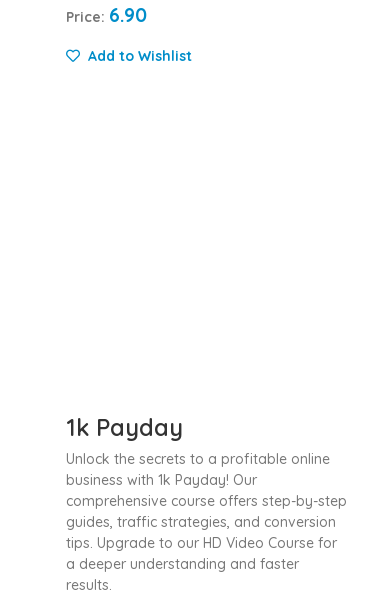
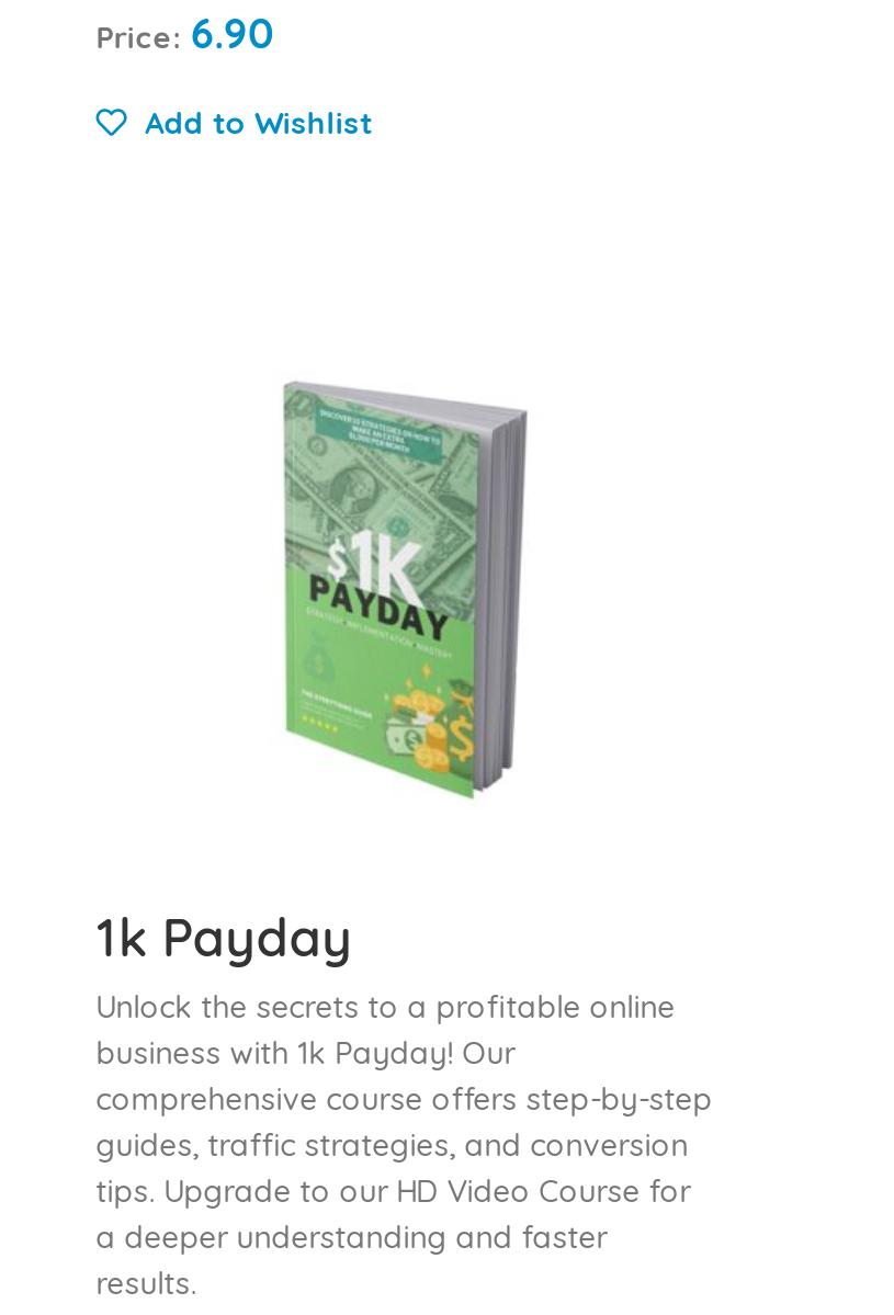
+ [image]
